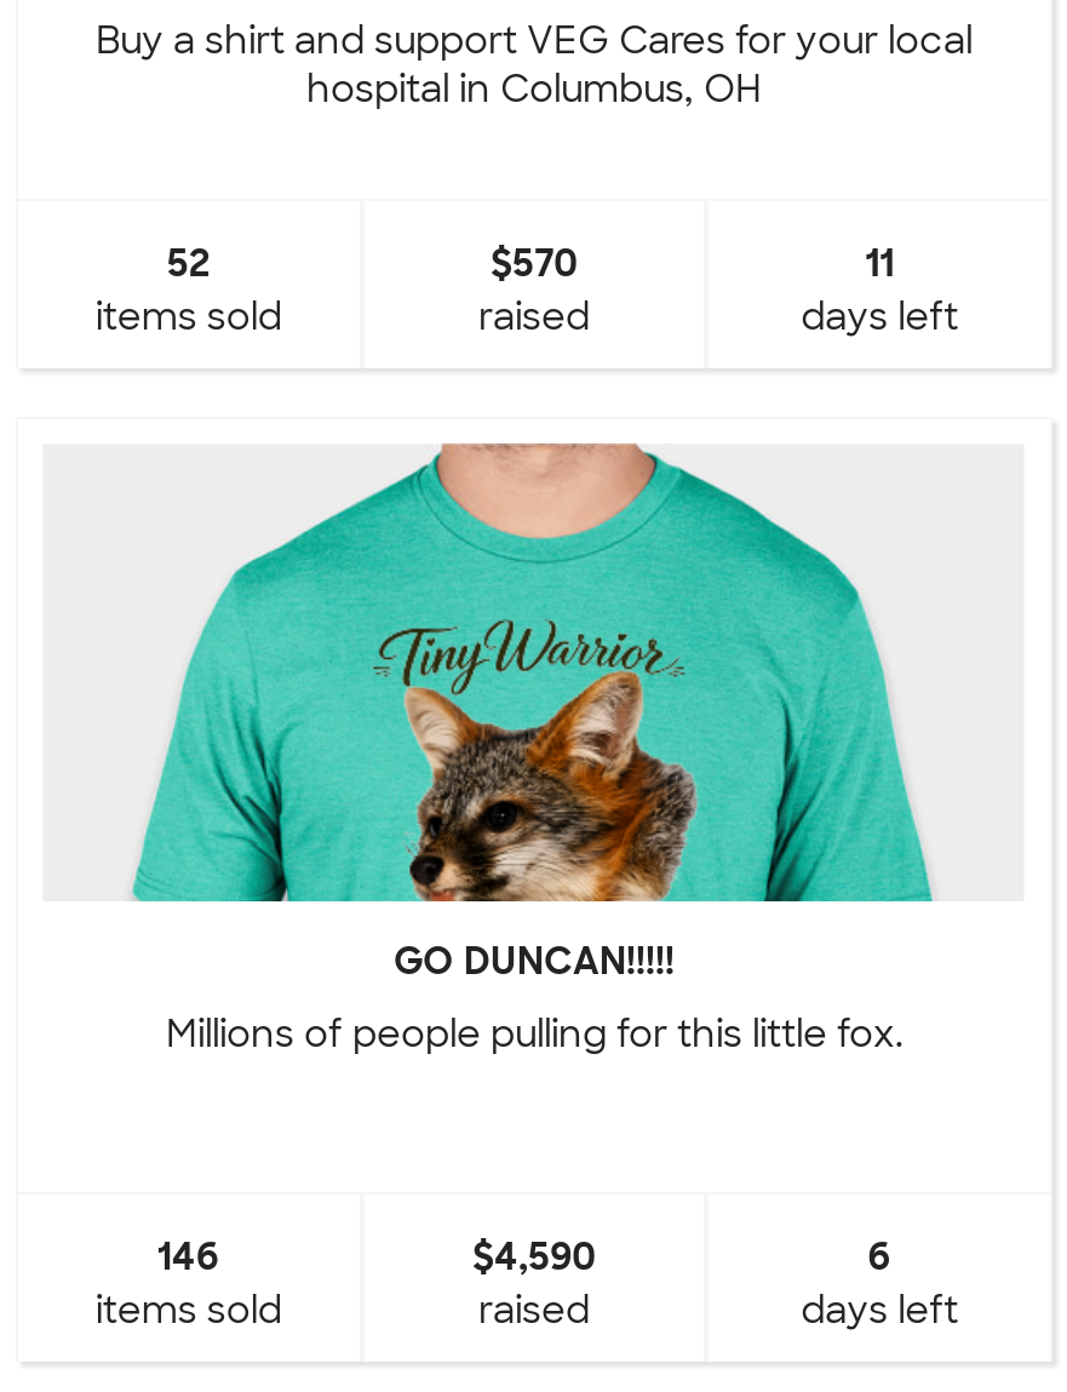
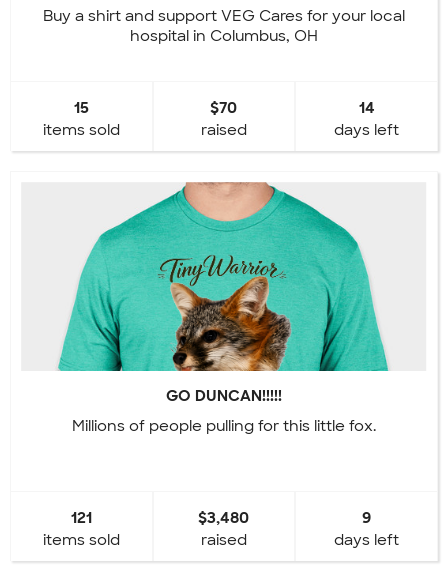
- 52
+ 15

- $570
+ $70

- 11
+ 14

- 146
+ 121

- $4,590
+ $3,480

- 6
+ 9
